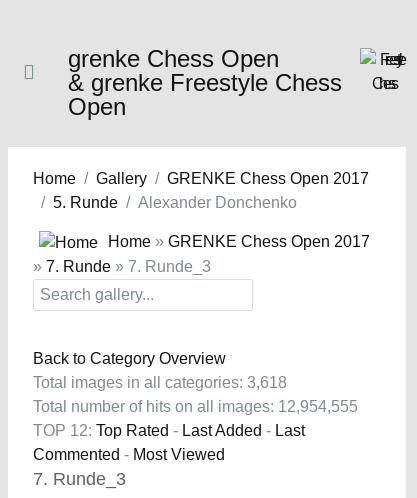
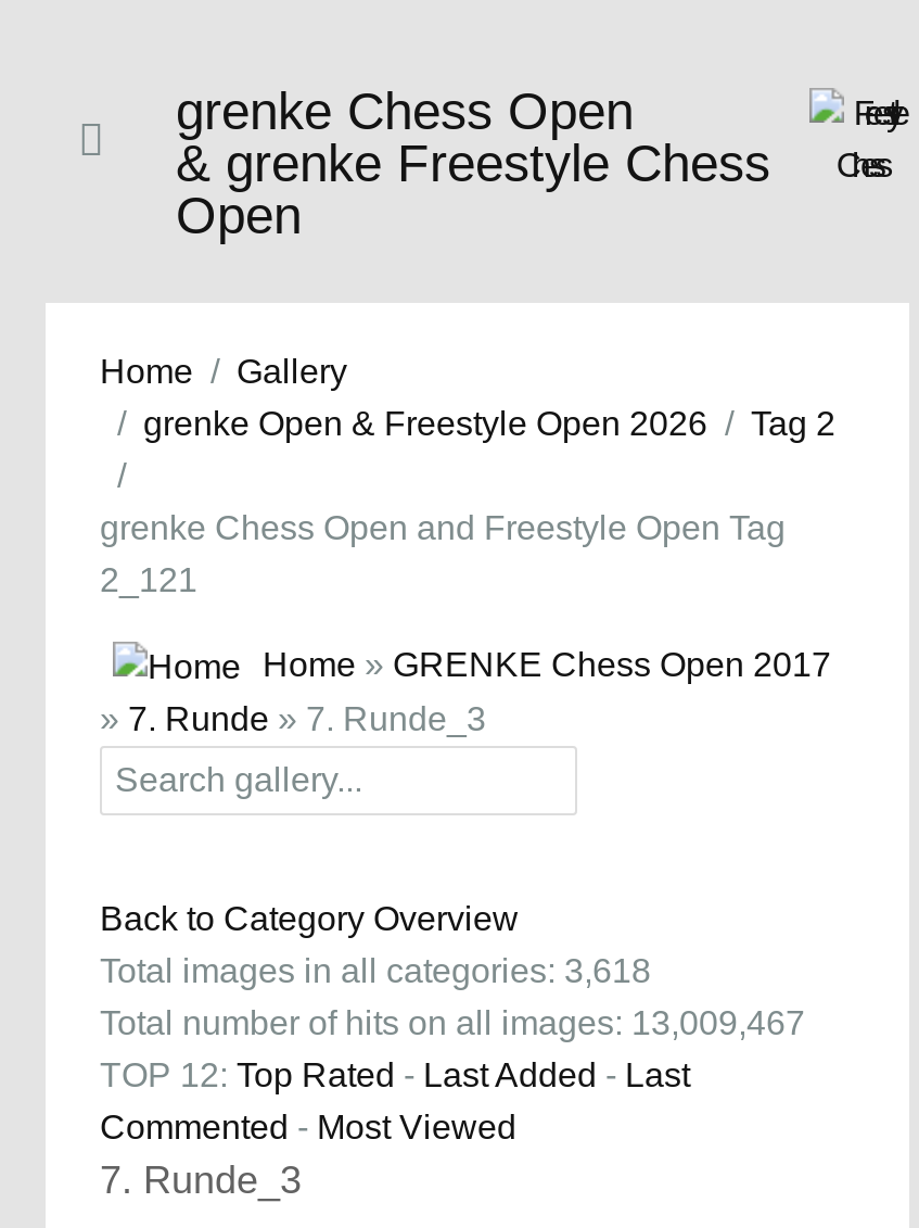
- GRENKE Chess Open 2017
- 5. Runde
- Alexander Donchenko
+ grenke Open & Freestyle Open 2026
+ Tag 2
+ grenke Chess Open and Freestyle Open Tag
+ 2_121

- Total number of hits on all images: 12,954,555
+ Total number of hits on all images: 13,009,467
